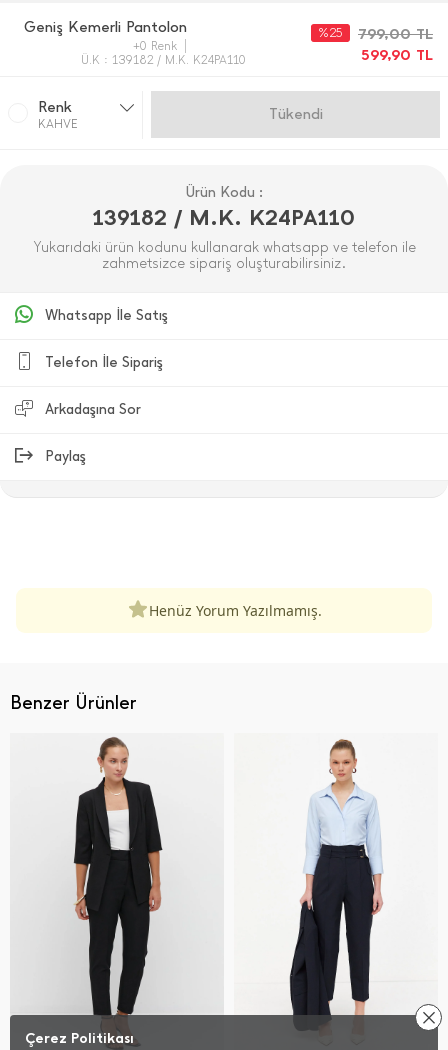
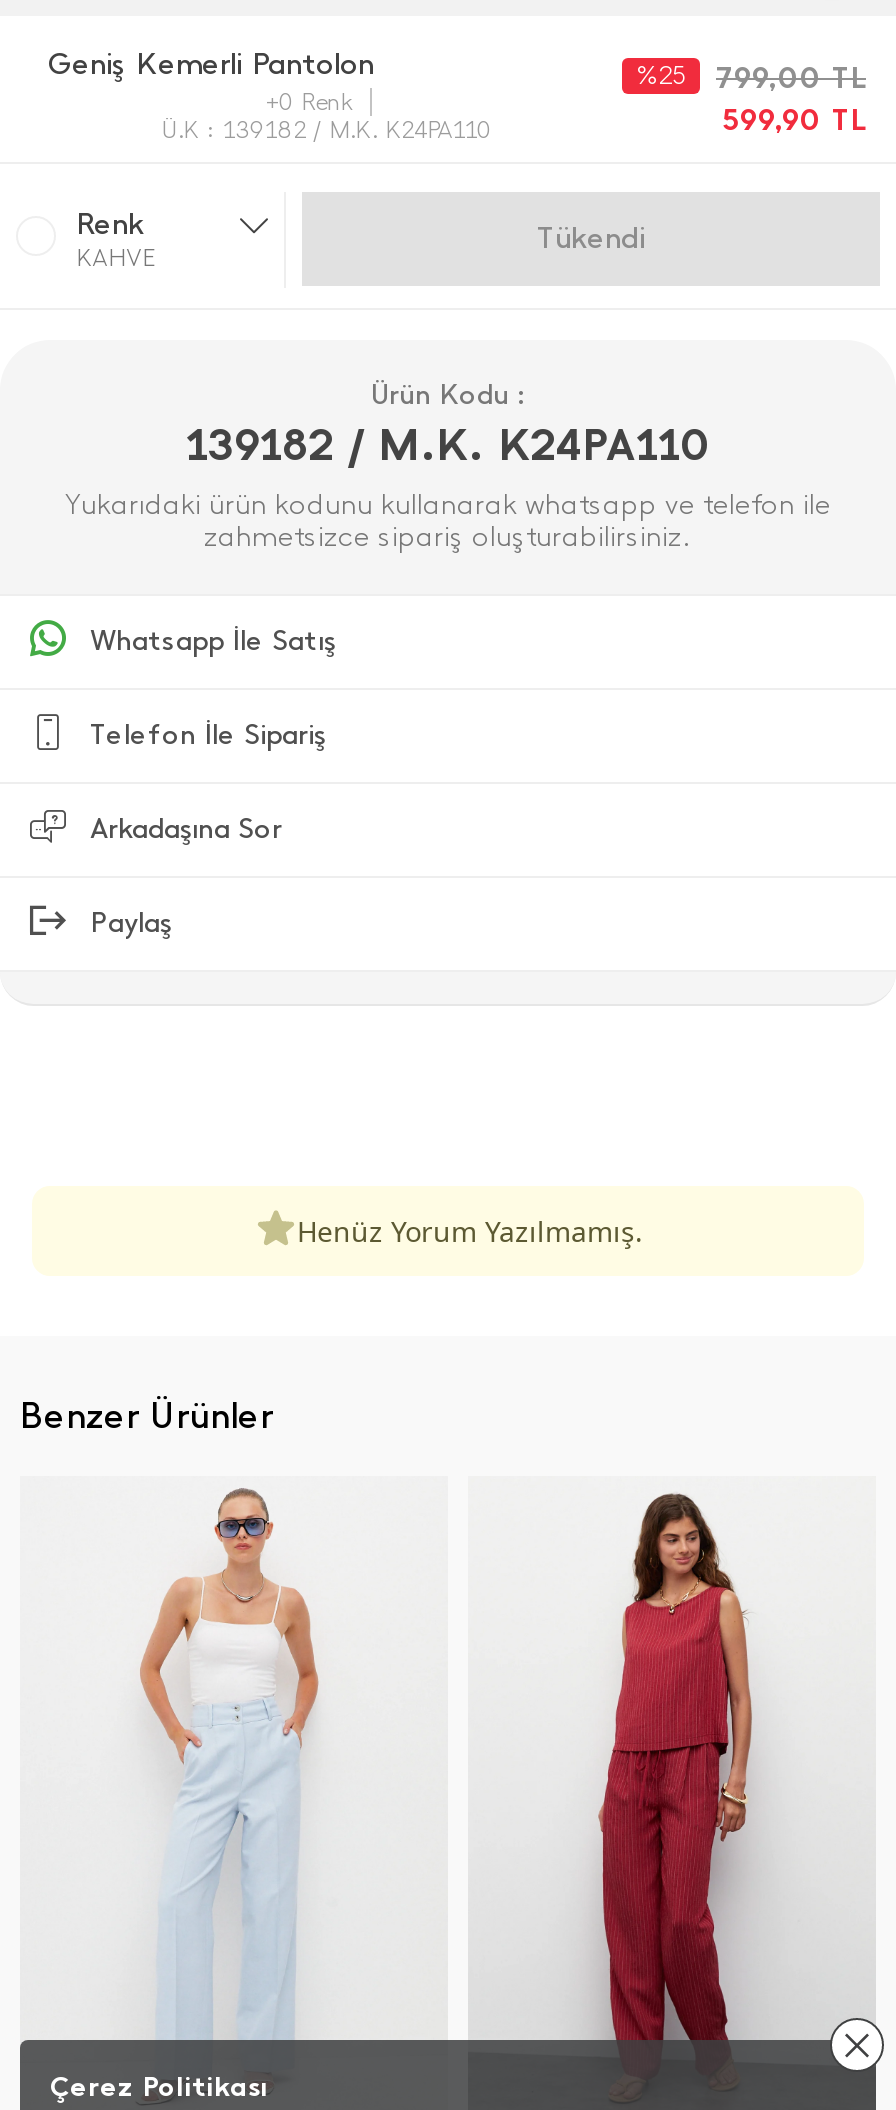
- [image]
+ [image]

- [image]
+ [image]
